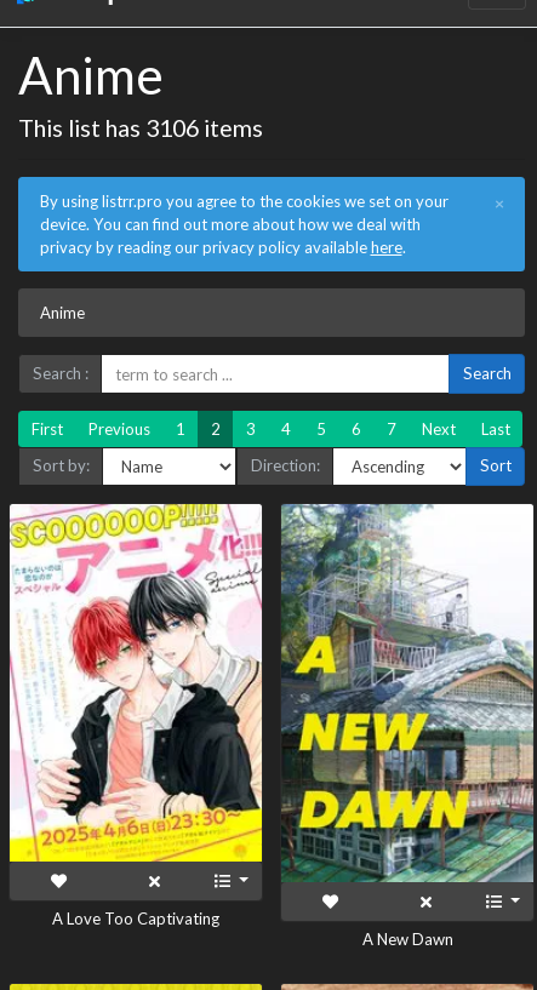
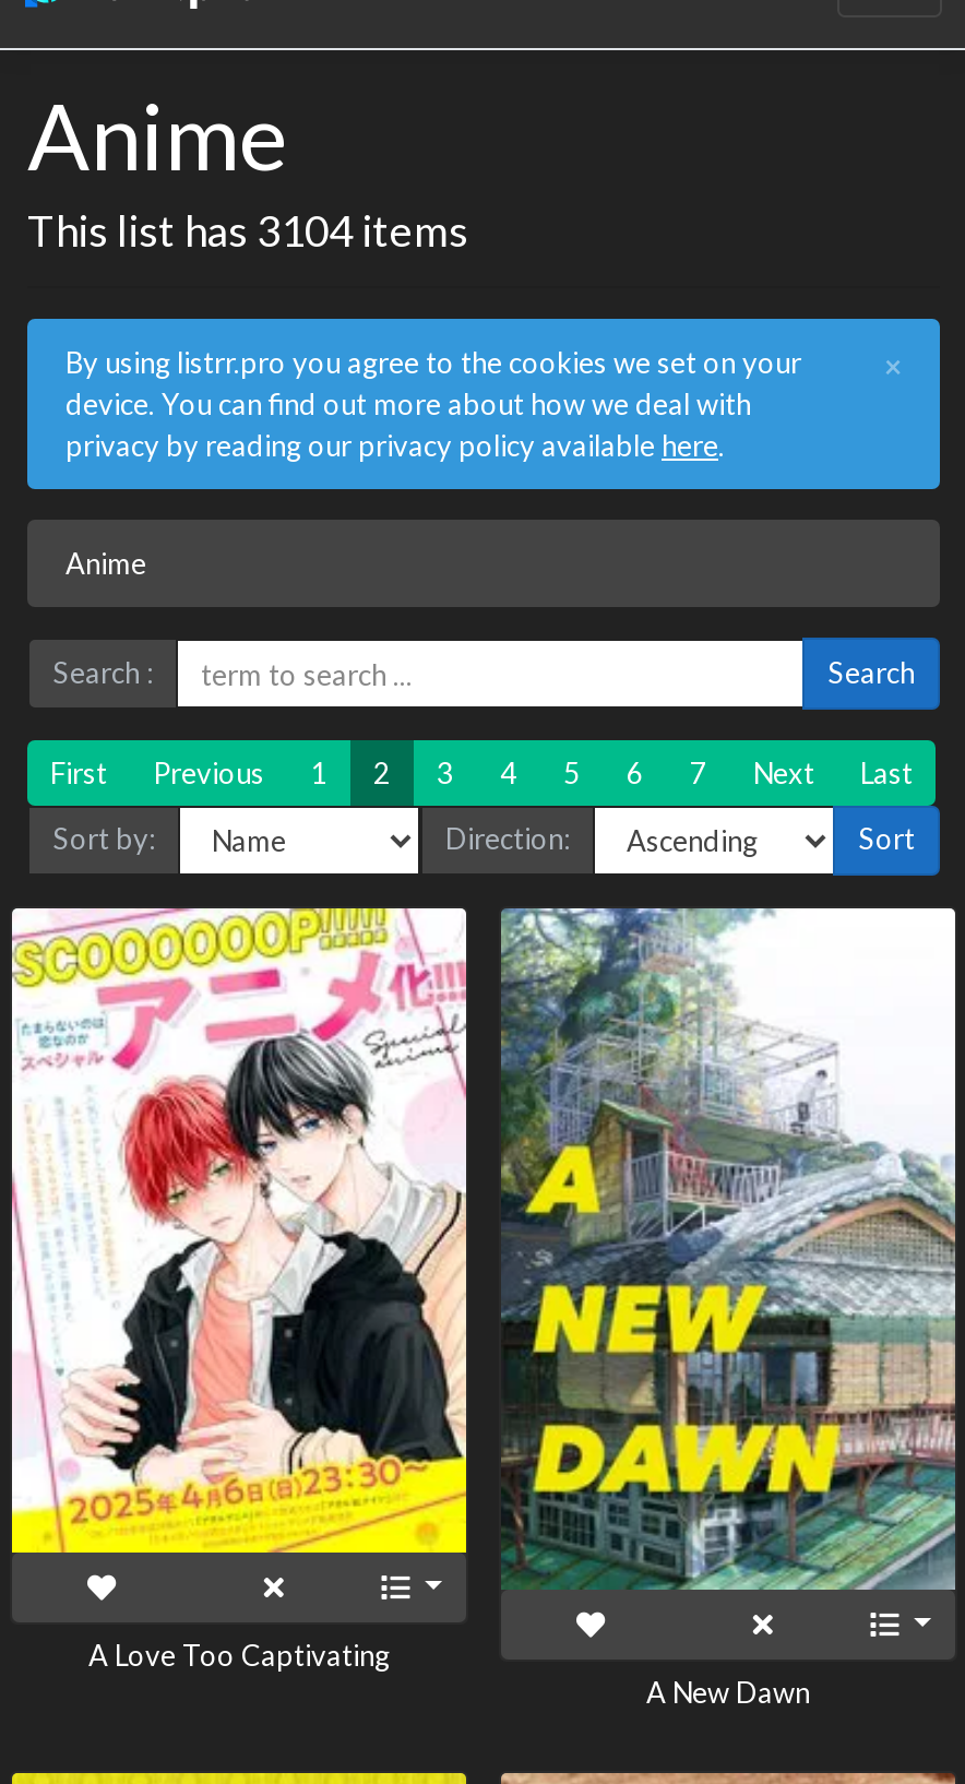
- This list has 3106 items
+ This list has 3104 items
